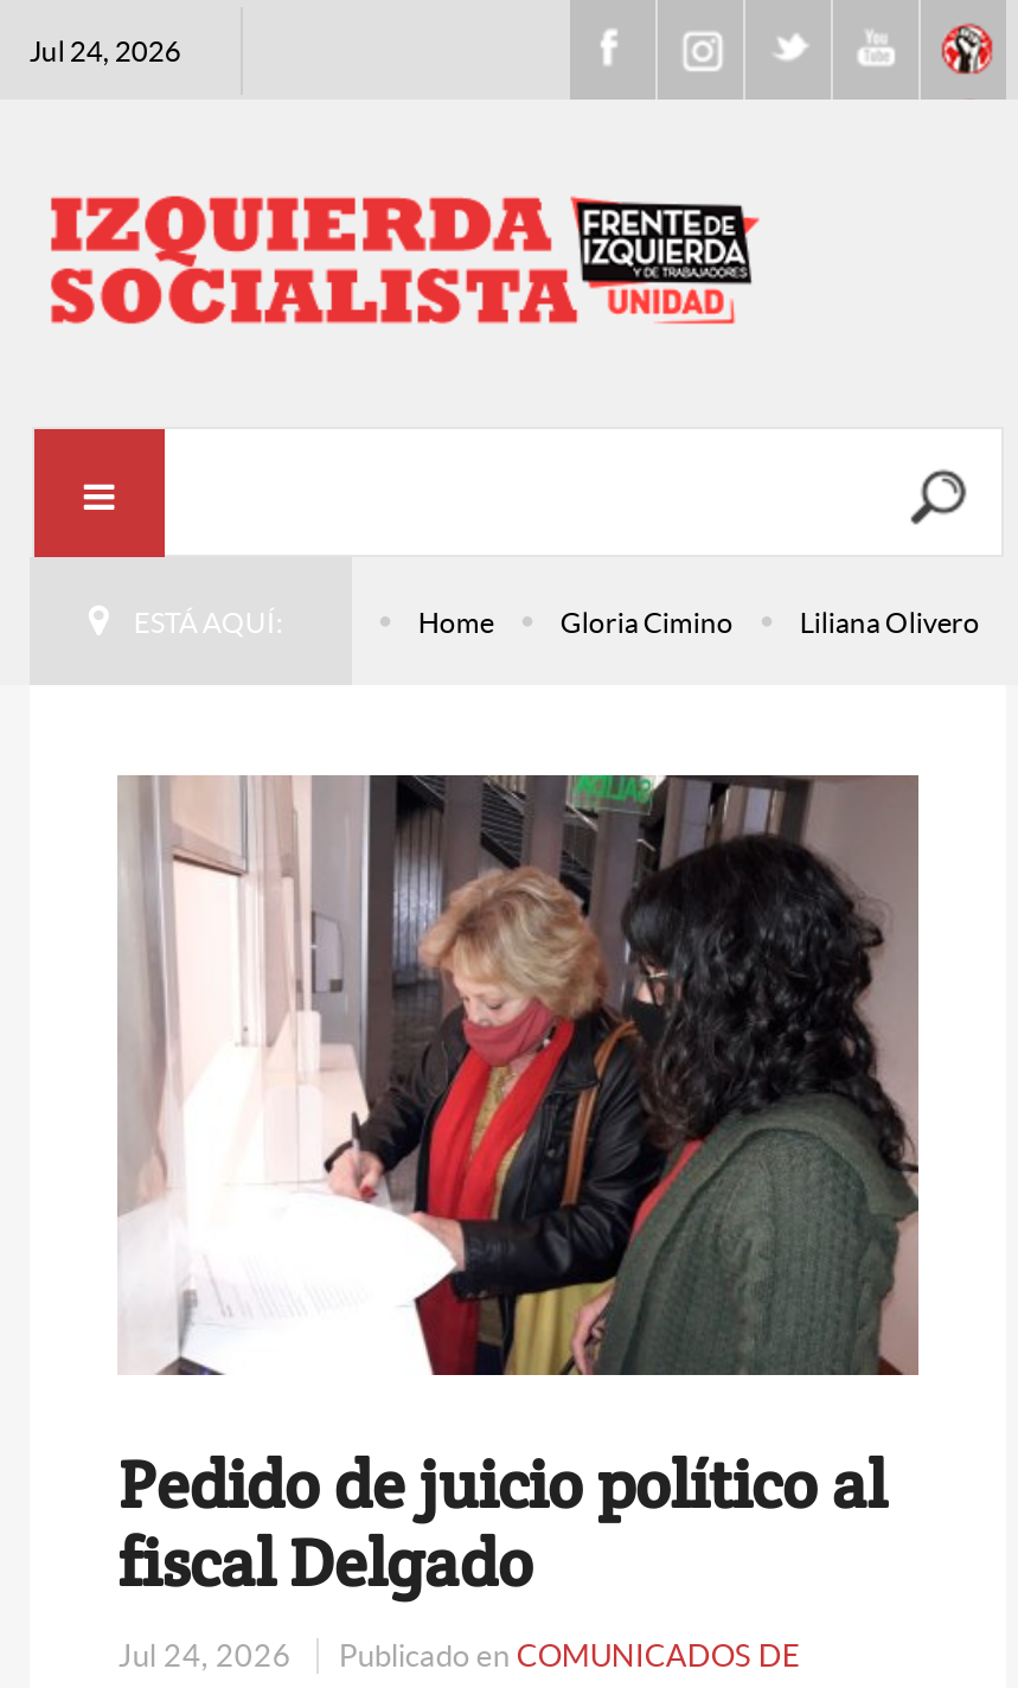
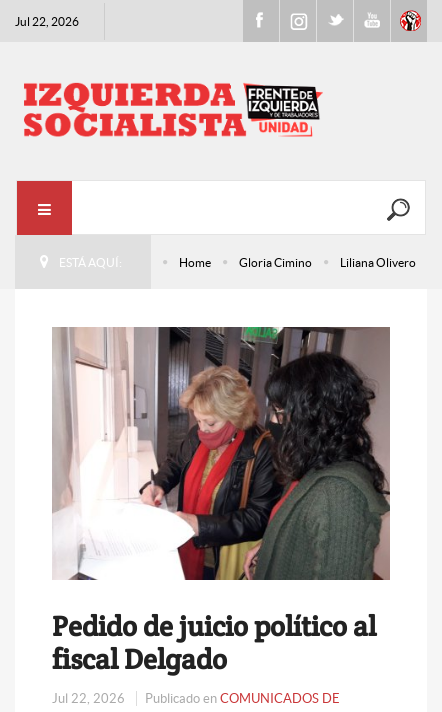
- Jul 24, 2026
+ Jul 22, 2026

- Jul 24, 2026 Publicado en COMUNICADOS DE
+ Jul 22, 2026 Publicado en COMUNICADOS DE
